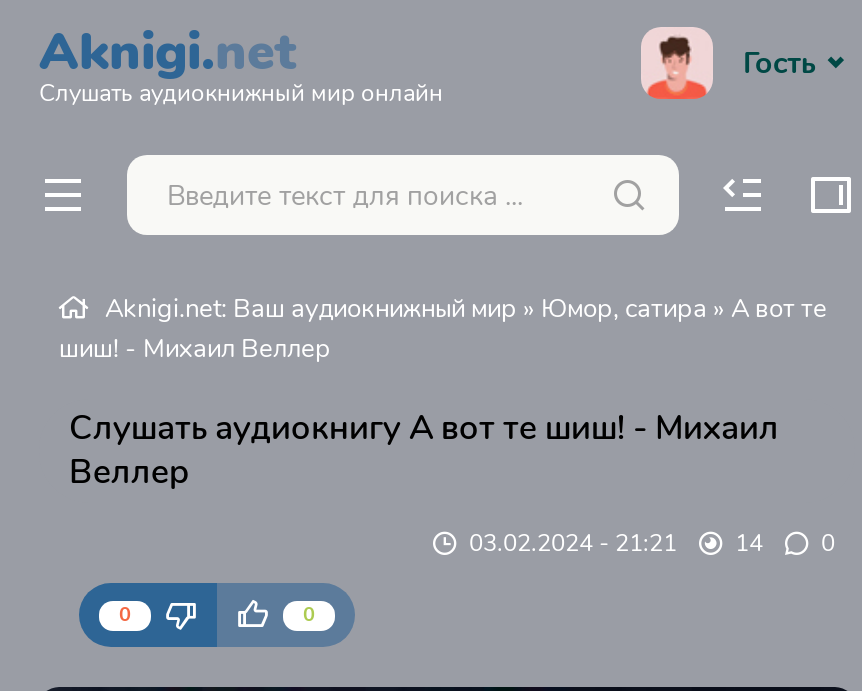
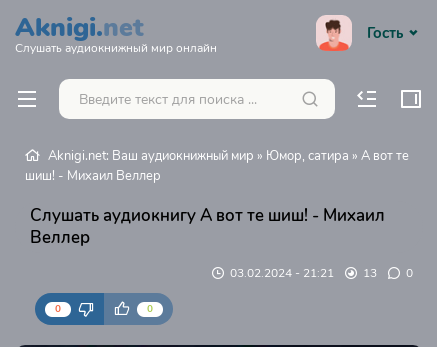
- 03.02.2024 - 21:21 14 0
+ 03.02.2024 - 21:21 13 0
